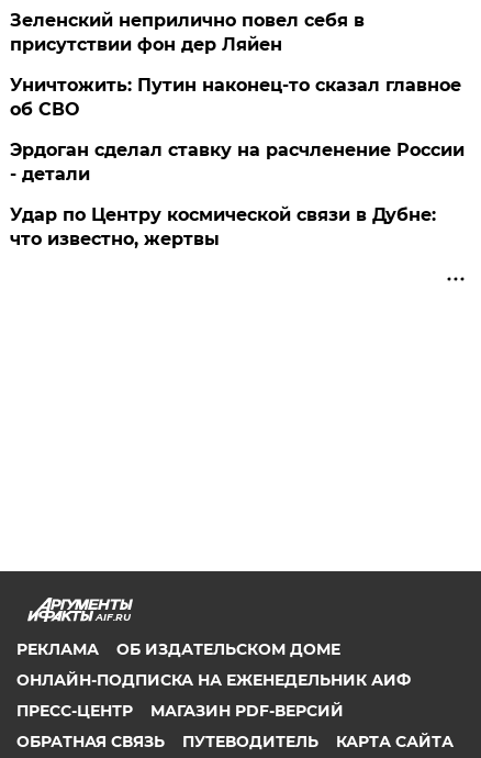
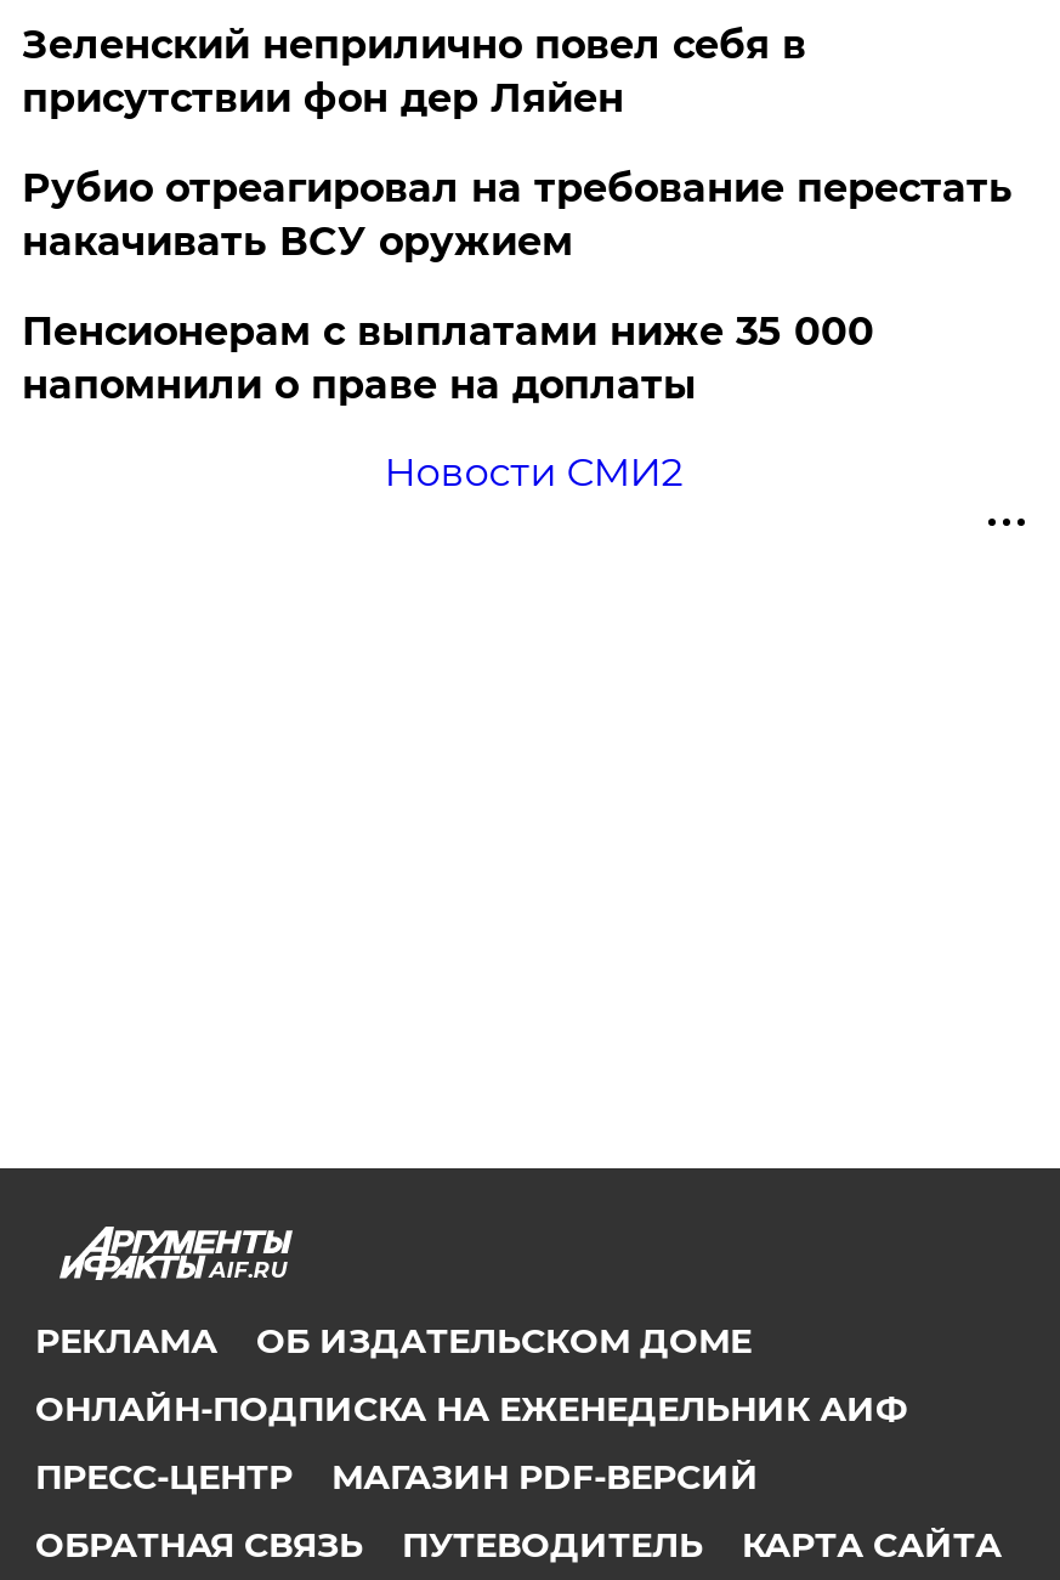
- Уничтожить: Путин наконец-то сказал главное
- об СВО
+ Рубио отреагировал на требование перестать
+ накачивать ВСУ оружием

- Эрдоган сделал ставку на расчленение России
- - детали
+ Пенсионерам с выплатами ниже 35 000
+ напомнили о праве на доплаты

- Удар по Центру космической связи в Дубне:
- что известно, жертвы
+ Новости СМИ2
